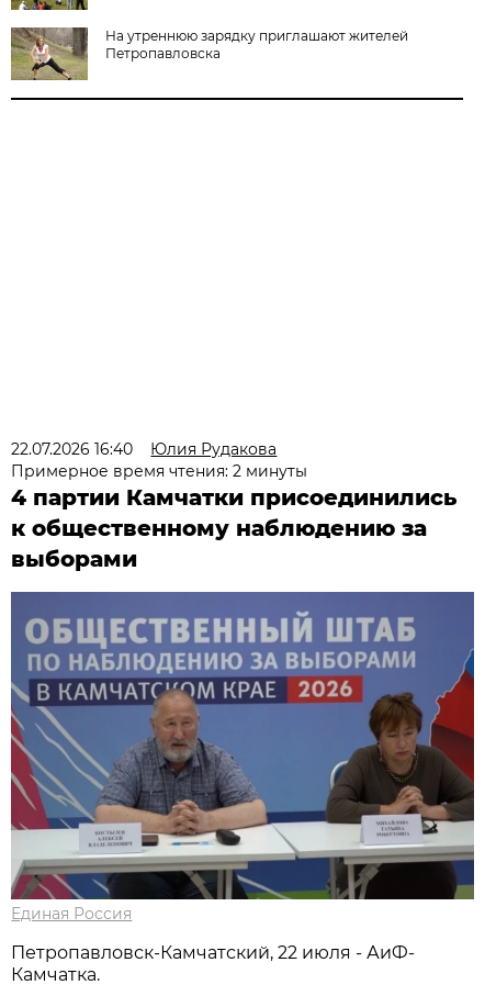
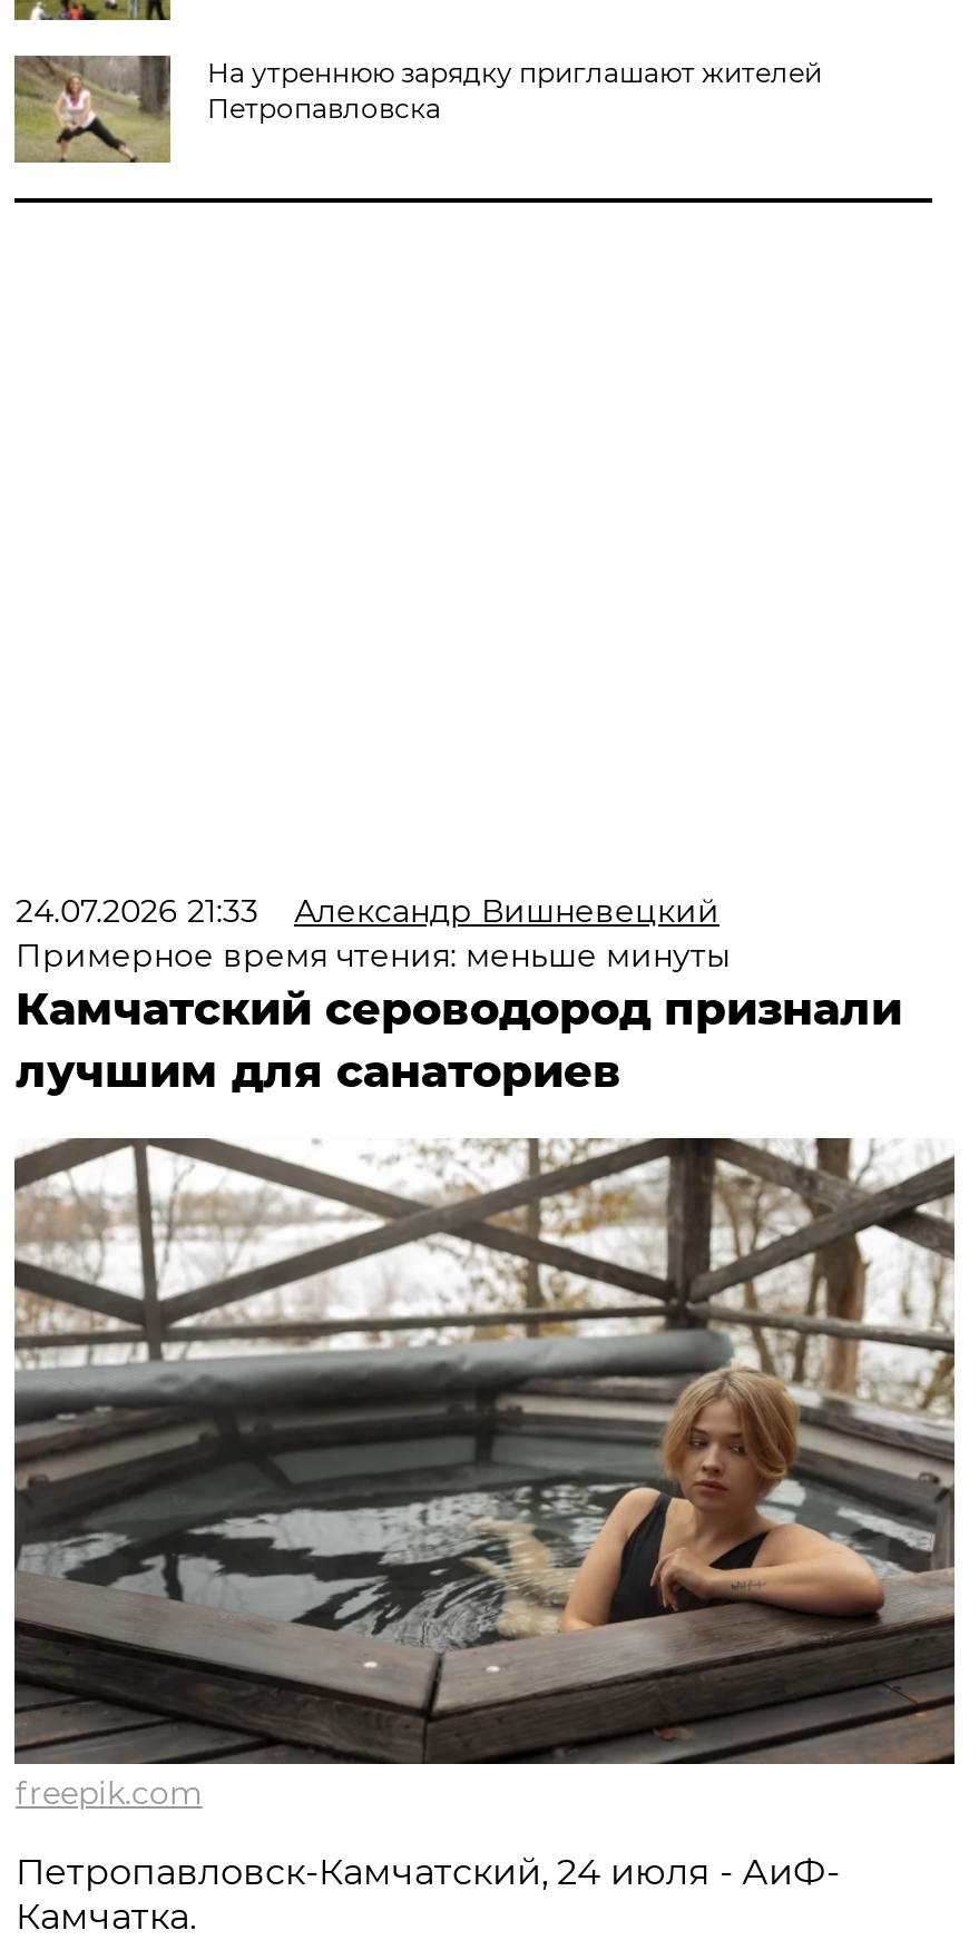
- 22.07.2026 16:40
- Юлия Рудакова
- Примерное время чтения: 2 минуты
- 4 партии Камчатки присоединились
- к общественному наблюдению за
- выборами
+ 24.07.2026 21:33
+ Александр Вишневецкий
+ Примерное время чтения: меньше минуты
+ Камчатский сероводород признали
+ лучшим для санаториев

- [image]
- Единая Россия
+ [image]
+ freepik.com

- Петропавловск-Камчатский, 22 июля - АиФ-
+ Петропавловск-Камчатский, 24 июля - АиФ-
